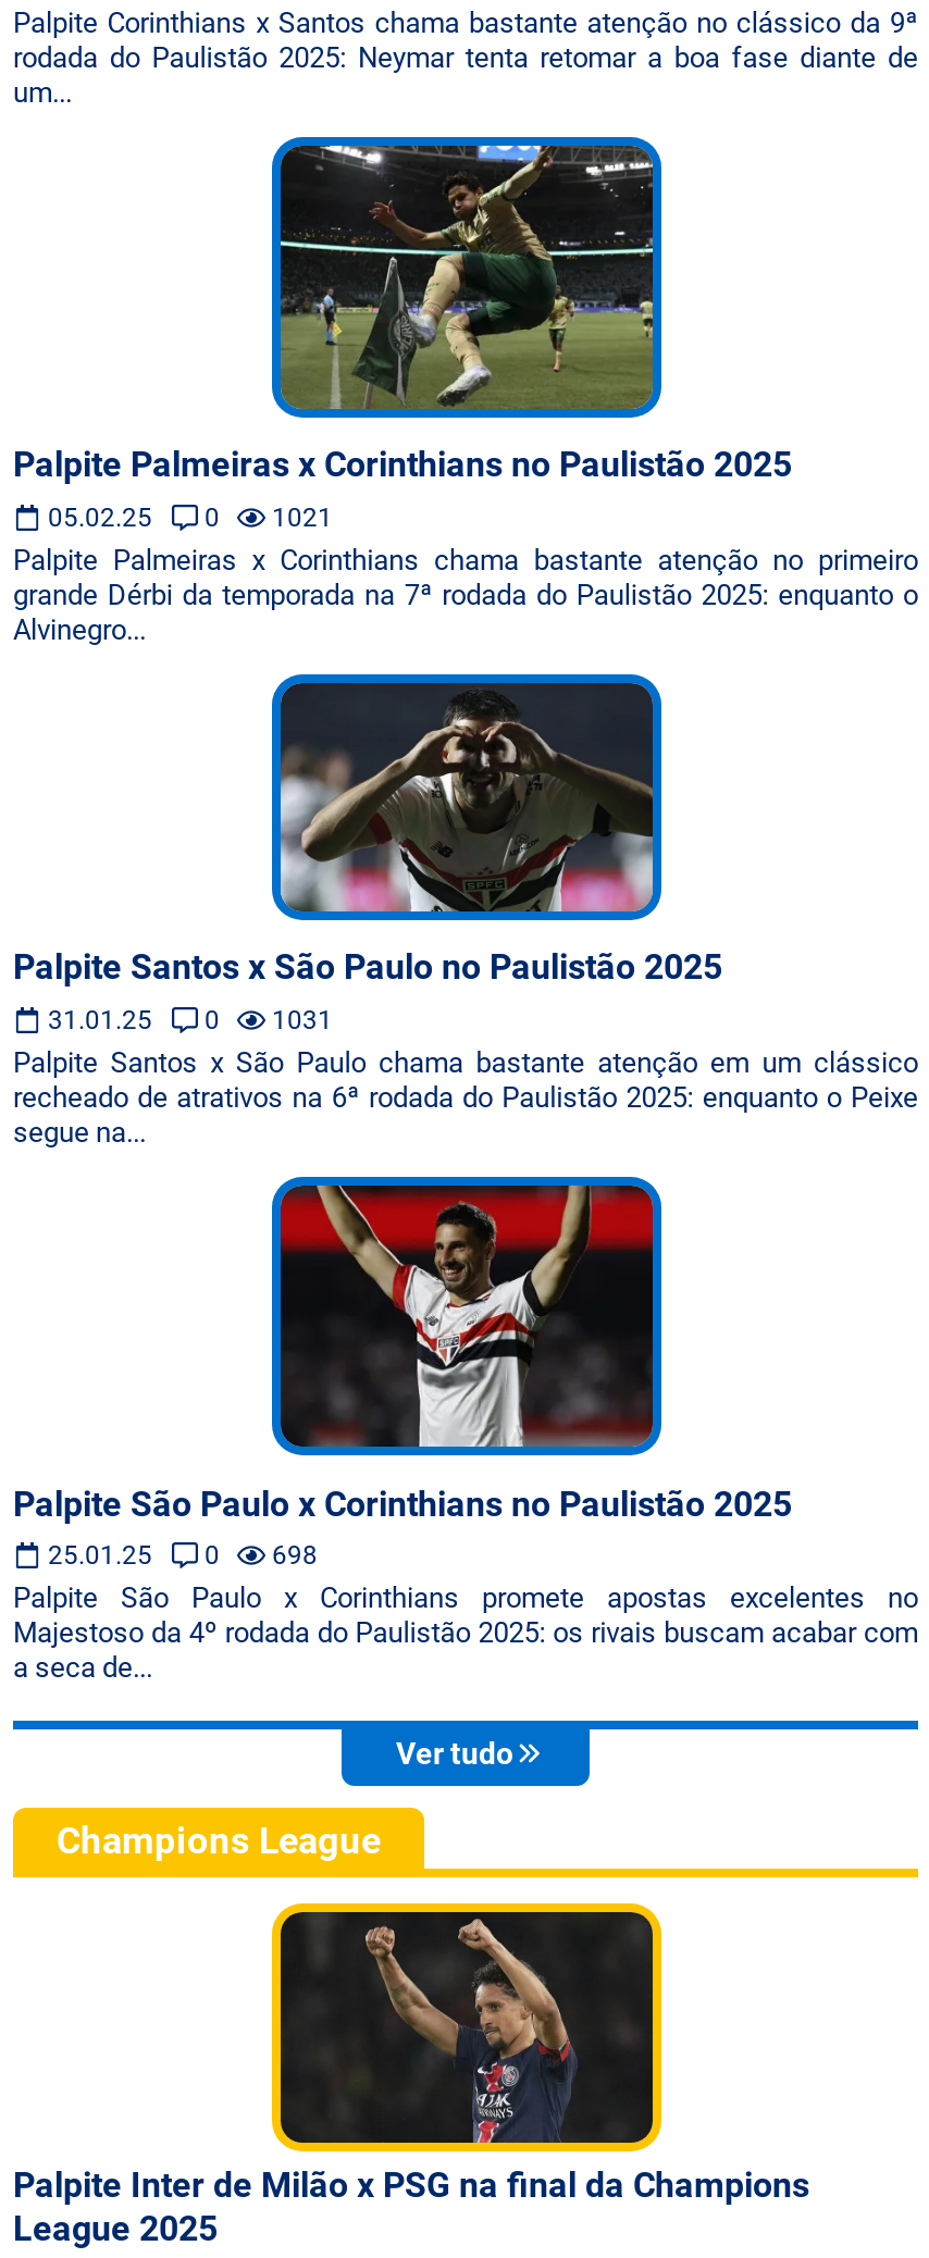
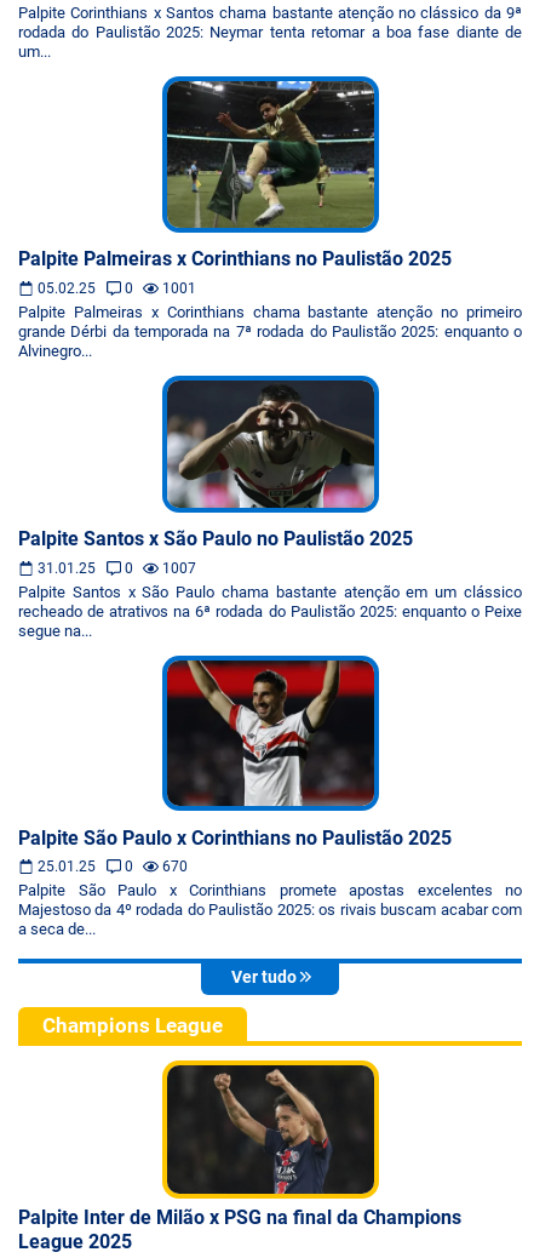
- 05.02.25 0 1021
+ 05.02.25 0 1001

- 31.01.25 0 1031
+ 31.01.25 0 1007

- 25.01.25 0 698
+ 25.01.25 0 670
